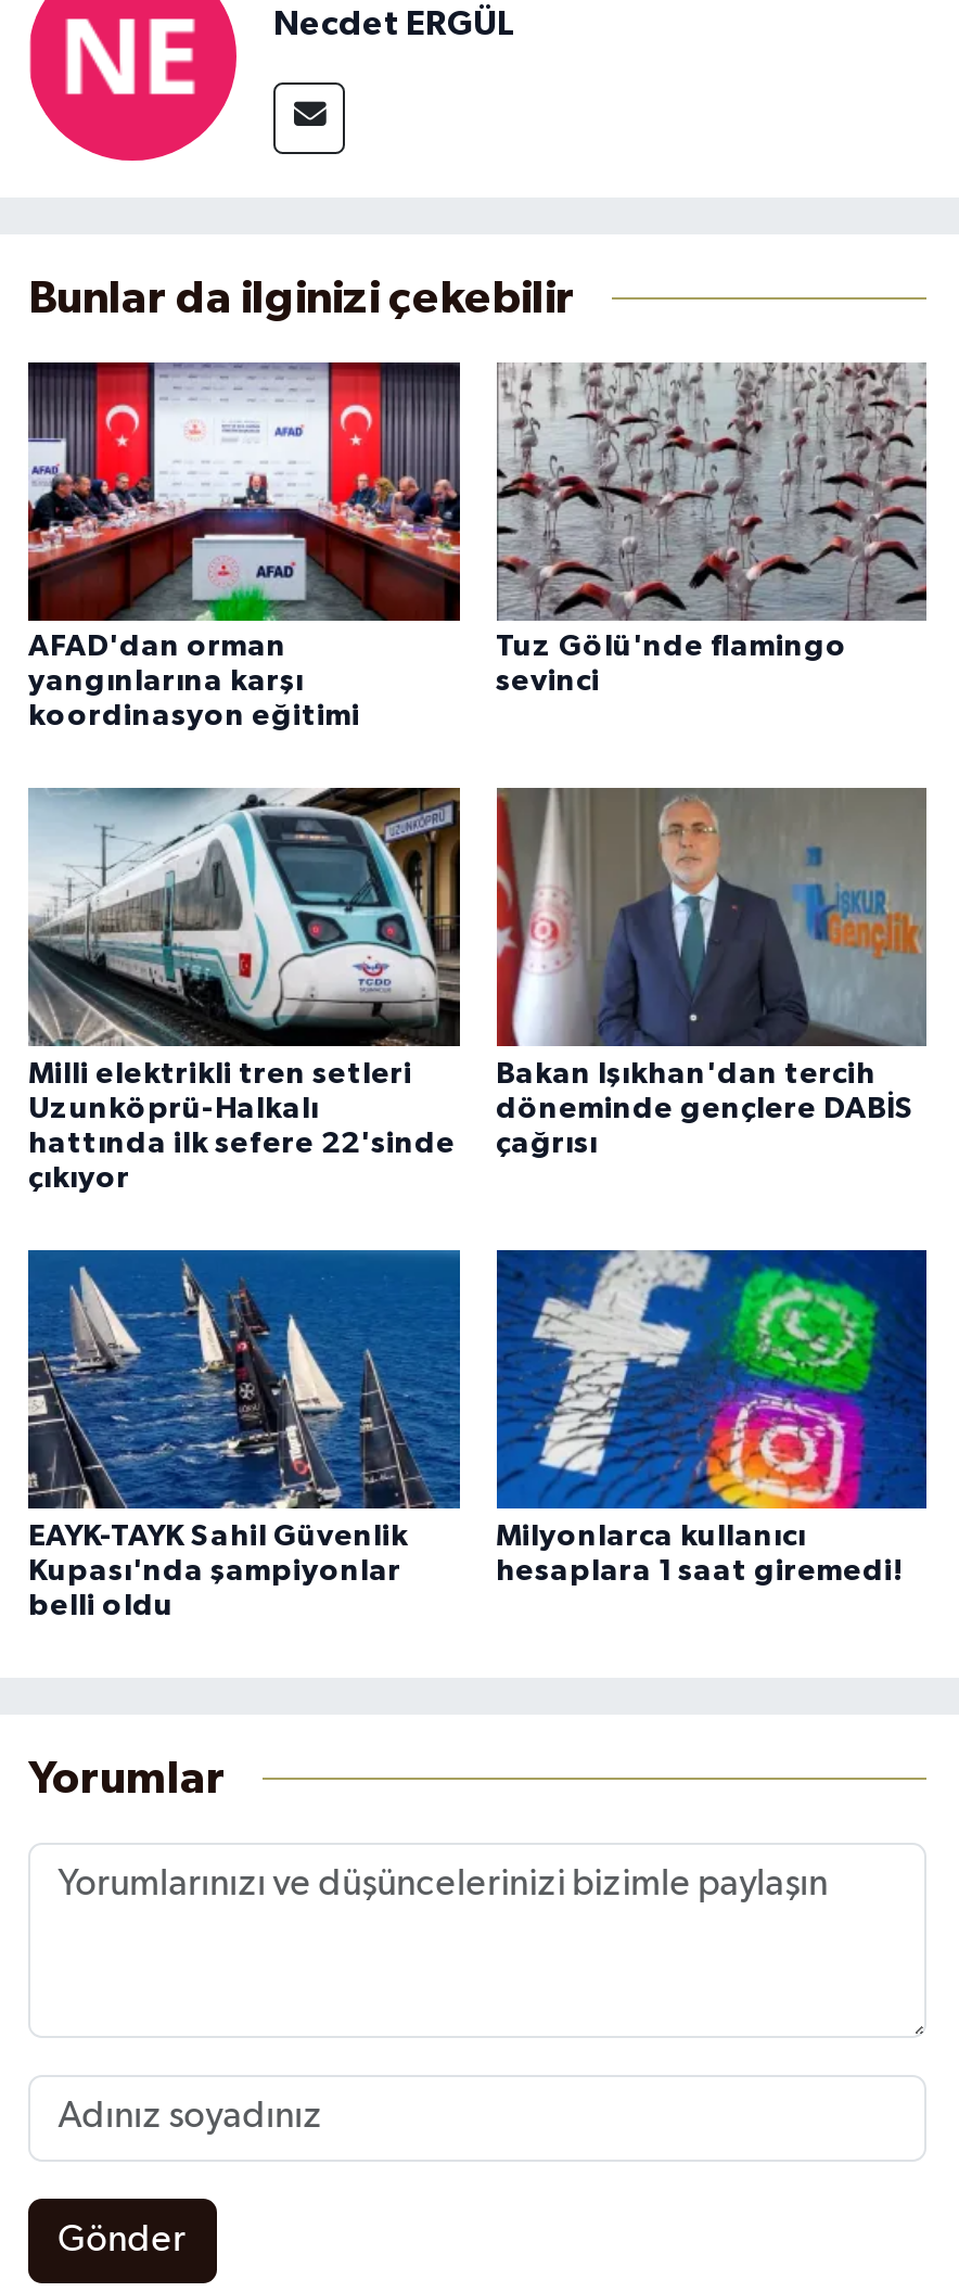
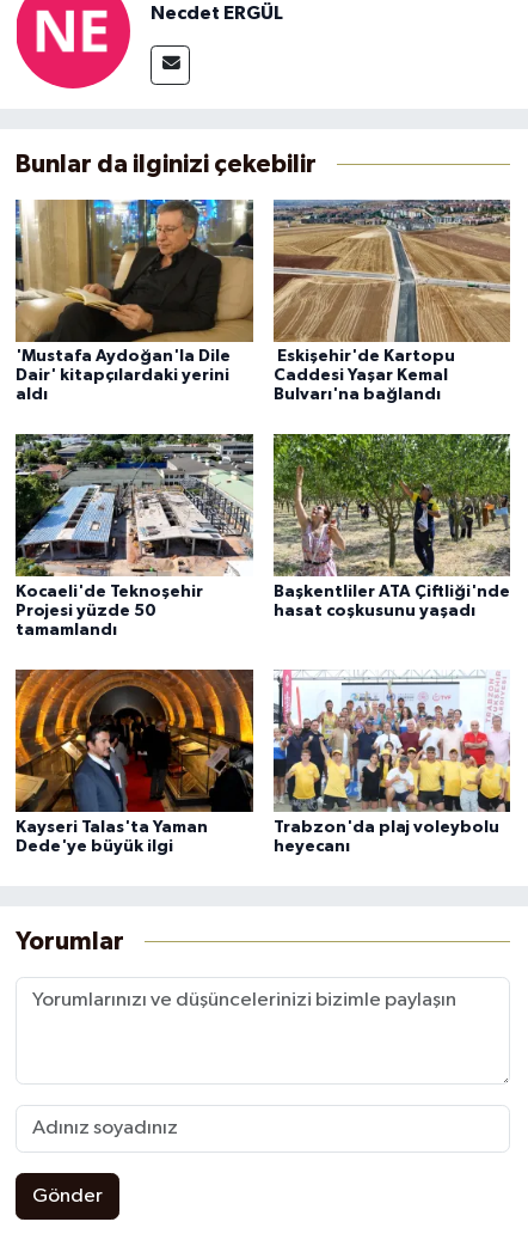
- [image]
- AFAD'dan orman
- yangınlarına karşı
- koordinasyon eğitimi
+ [image]
+ 'Mustafa Aydoğan'la Dile
+ Dair' kitapçılardaki yerini
+ aldı

- [image]
- Tuz Gölü'nde flamingo
- sevinci
+ [image]
+ Eskişehir'de Kartopu
+ Caddesi Yaşar Kemal
+ Bulvarı'na bağlandı

- [image]
- Milli elektrikli tren setleri
- Uzunköprü-Halkalı
- hattında ilk sefere 22'sinde
- çıkıyor
+ [image]
+ Kocaeli'de Teknoşehir
+ Projesi yüzde 50
+ tamamlandı

- [image]
- Bakan Işıkhan'dan tercih
- döneminde gençlere DABİS
- çağrısı
+ [image]
+ Başkentliler ATA Çiftliği'nde
+ hasat coşkusunu yaşadı

- [image]
- EAYK-TAYK Sahil Güvenlik
- Kupası'nda şampiyonlar
- belli oldu
+ [image]
+ Kayseri Talas'ta Yaman
+ Dede'ye büyük ilgi

- [image]
- Milyonlarca kullanıcı
- hesaplara 1 saat giremedi!
+ [image]
+ Trabzon'da plaj voleybolu
+ heyecanı
